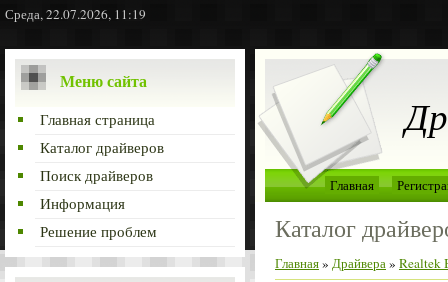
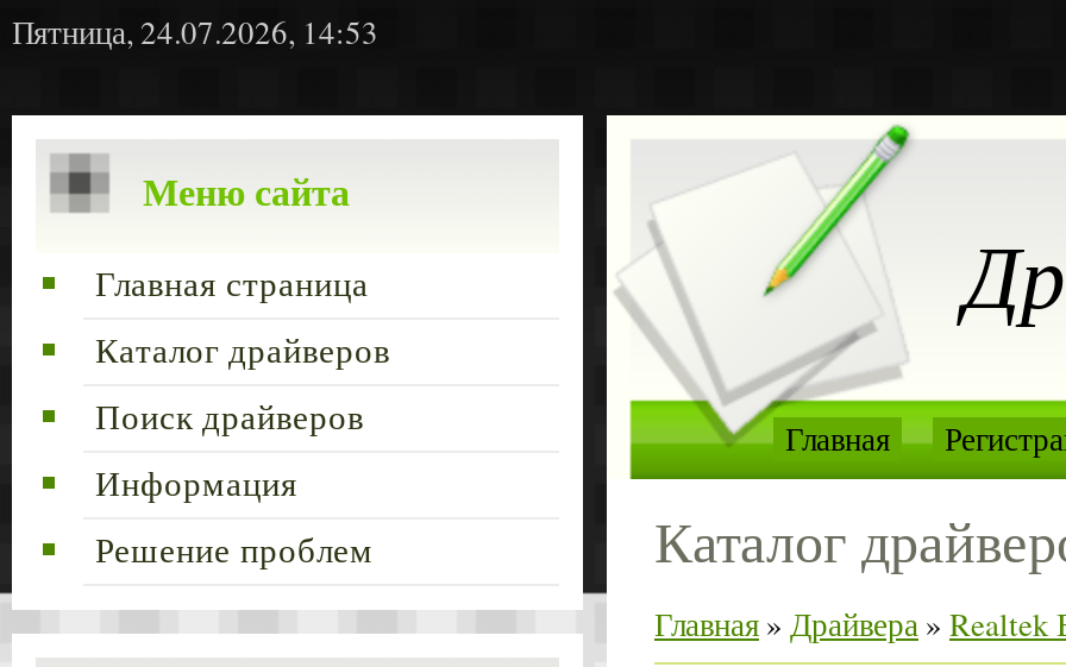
- Среда, 22.07.2026, 11:19
+ Пятница, 24.07.2026, 14:53
